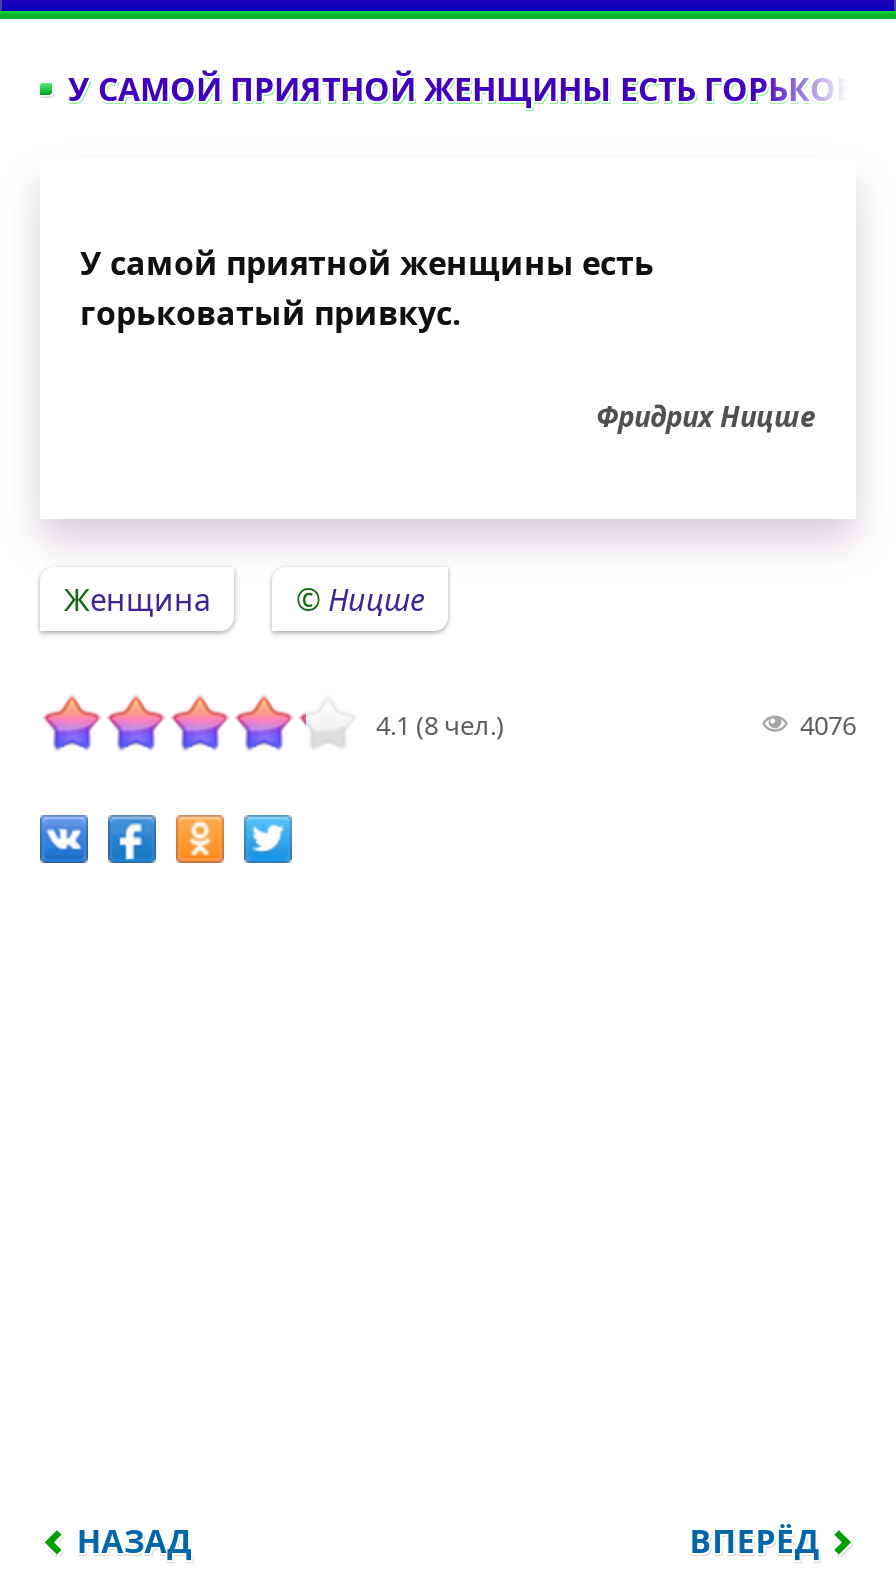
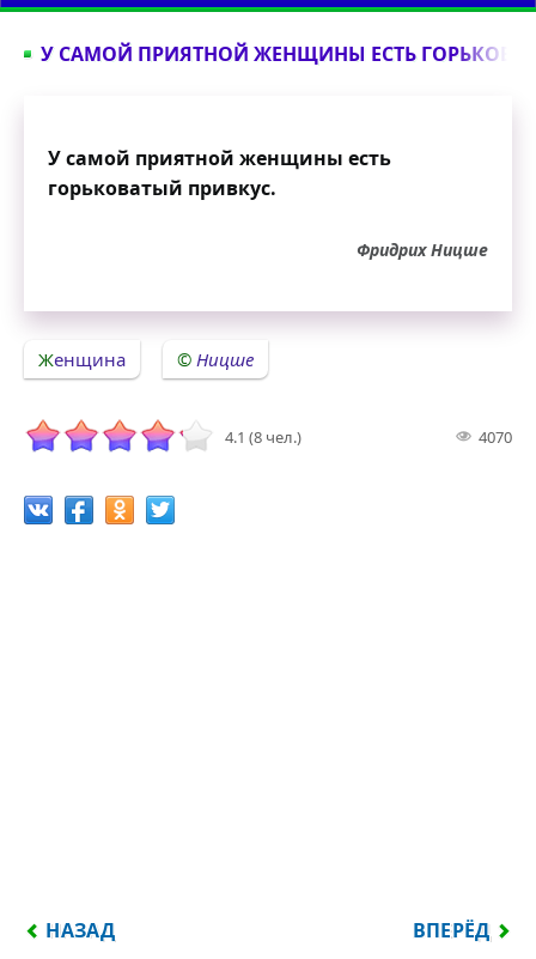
- 4076
+ 4070
